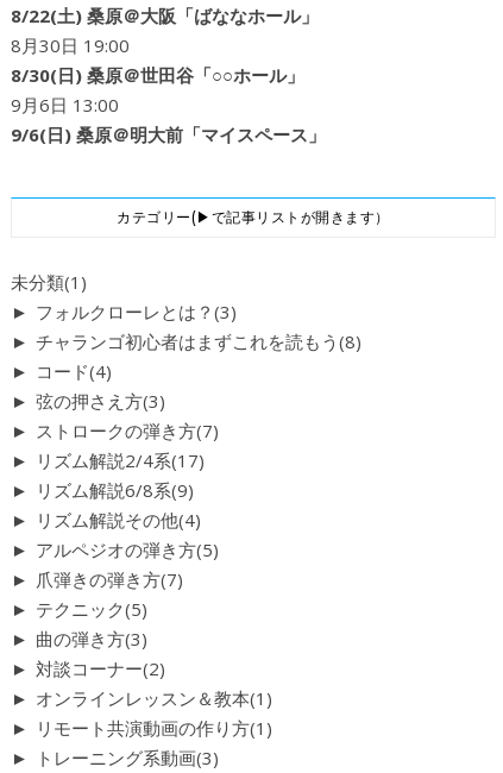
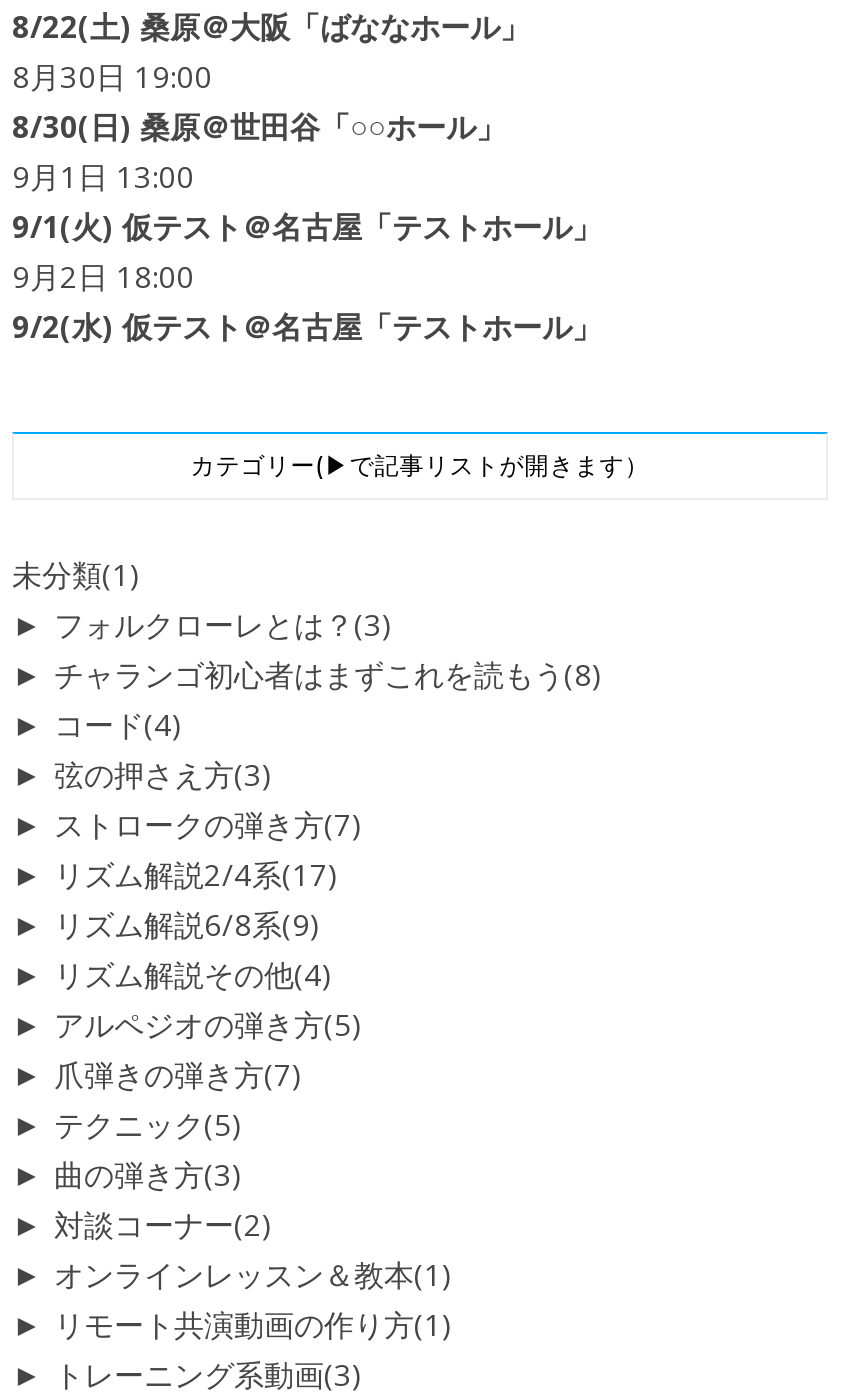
- 9月6日 13:00
- 9/6(日) 桑原＠明大前「マイスペース」
+ 9月1日 13:00
+ 9/1(火) 仮テスト＠名古屋「テストホール」
+ 9月2日 18:00
+ 9/2(水) 仮テスト＠名古屋「テストホール」
